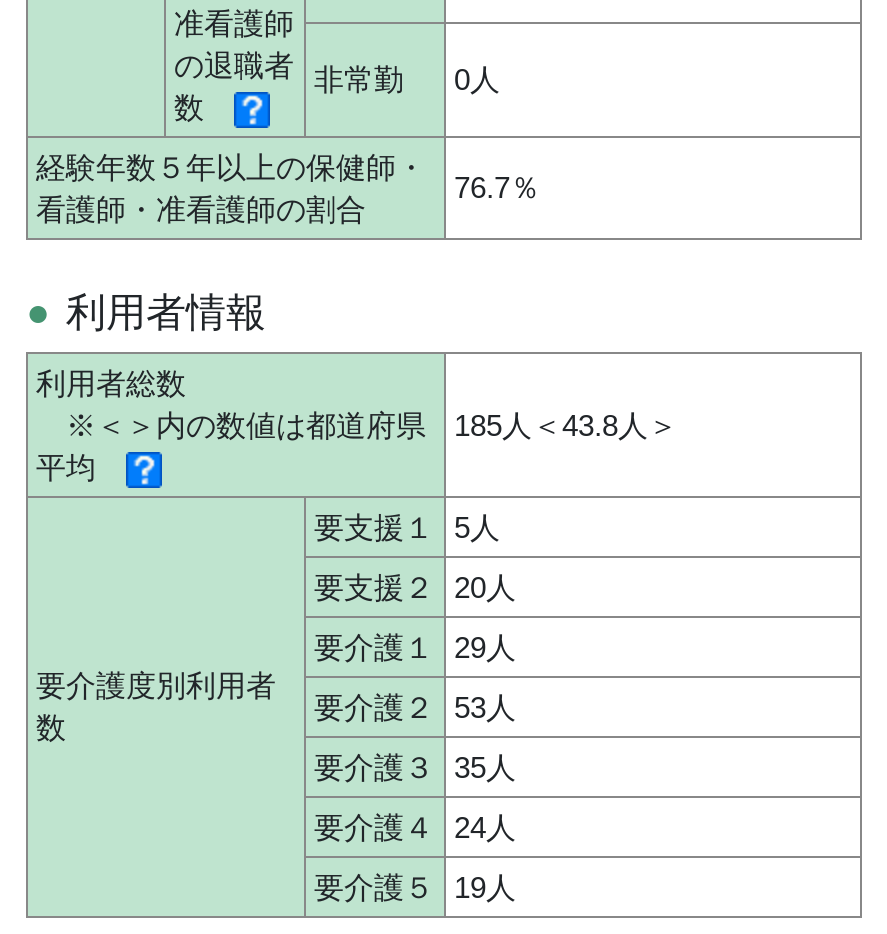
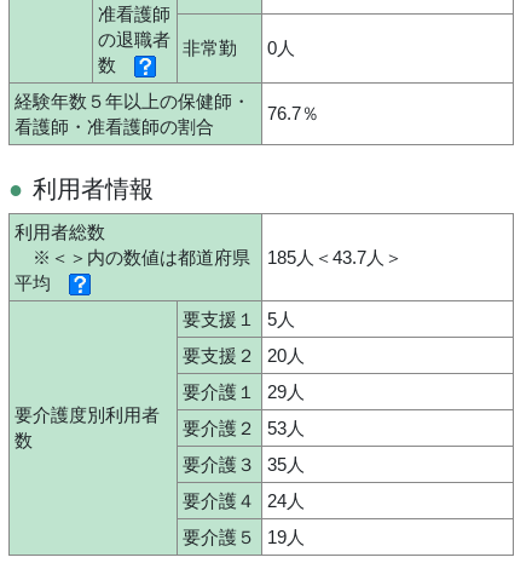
- ※＜＞内の数値は都道府県 185人＜43.8人＞
+ ※＜＞内の数値は都道府県 185人＜43.7人＞
